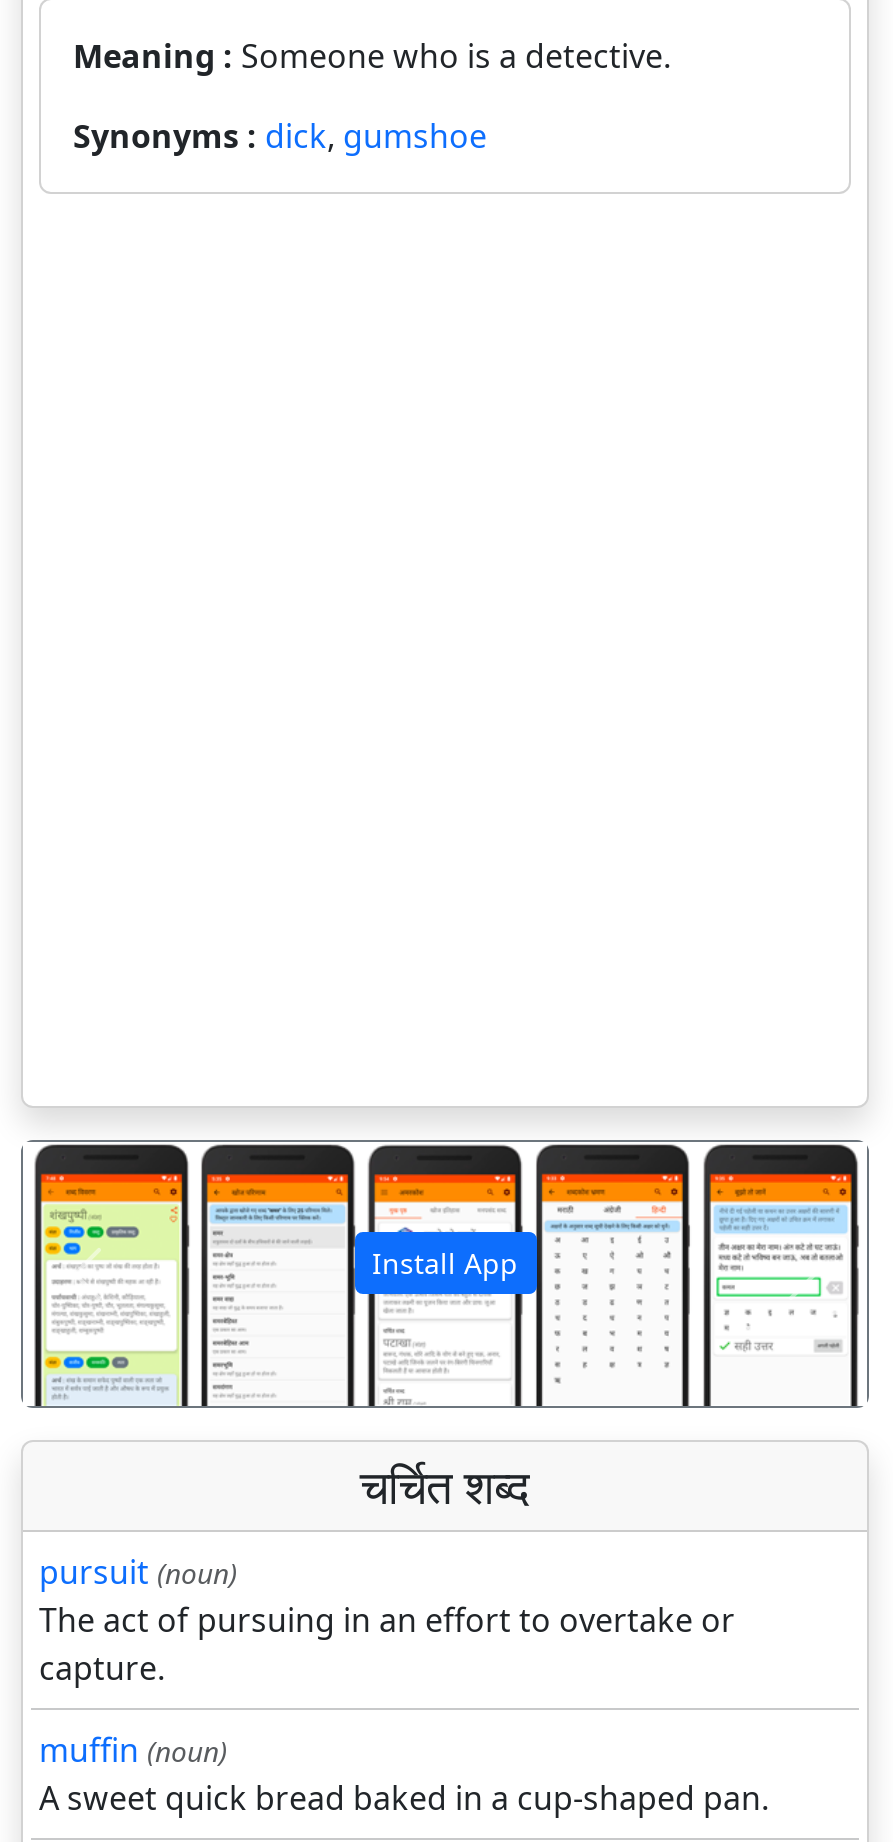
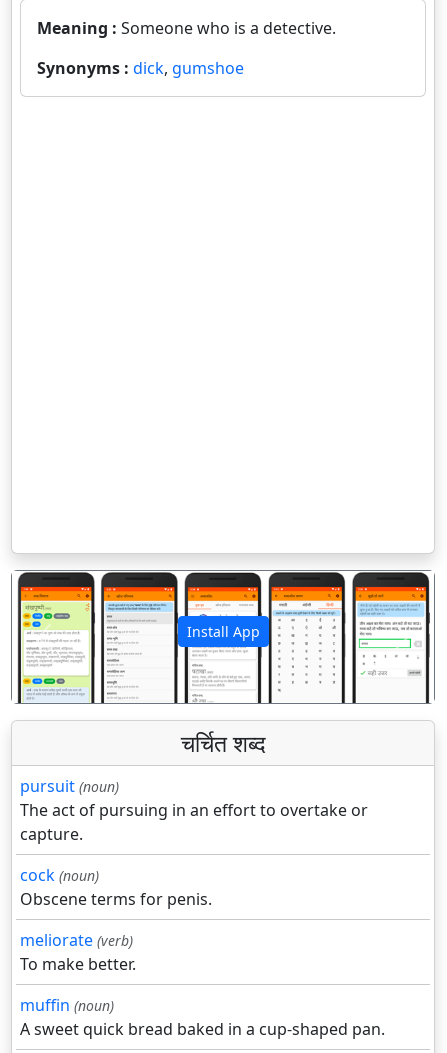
+ cock (noun)
+ Obscene terms for penis.
+ meliorate (verb)
+ To make better.
